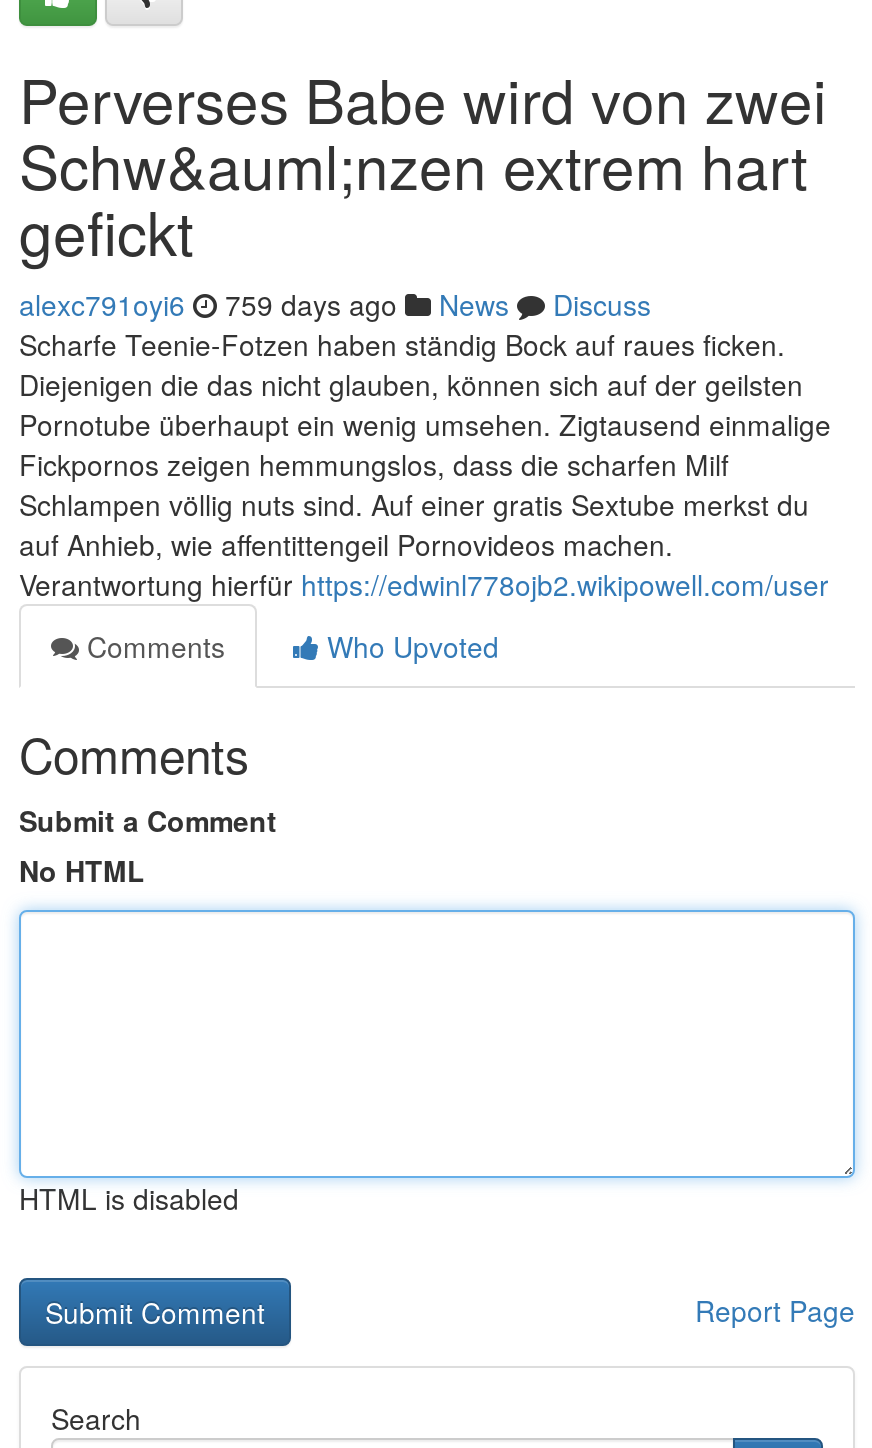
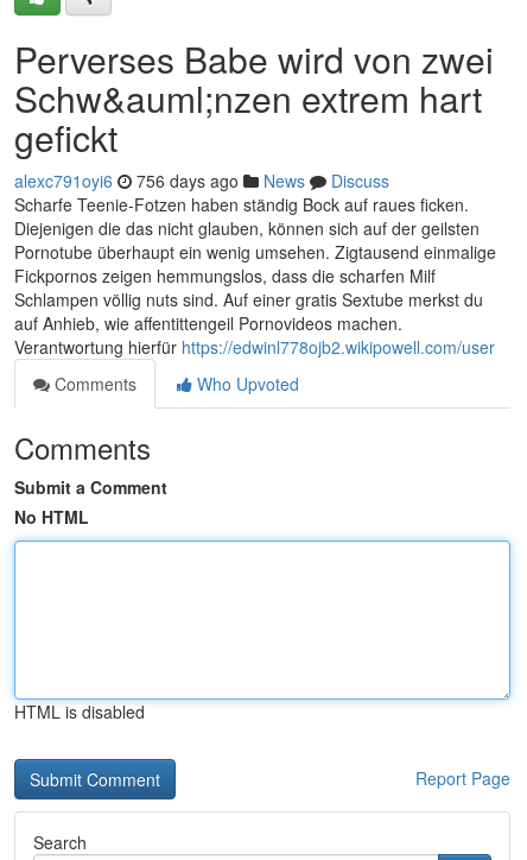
- alexc791oyi6 759 days ago News Discuss
+ alexc791oyi6 756 days ago News Discuss
